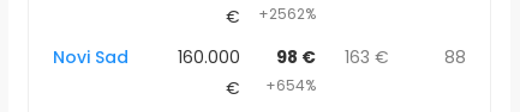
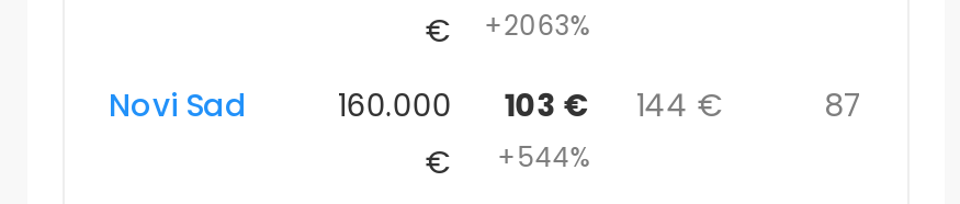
- +2562%
+ +2063%

- 98 €
+ 103 €

- 163 €
+ 144 €

- 88
+ 87

- +654%
+ +544%
